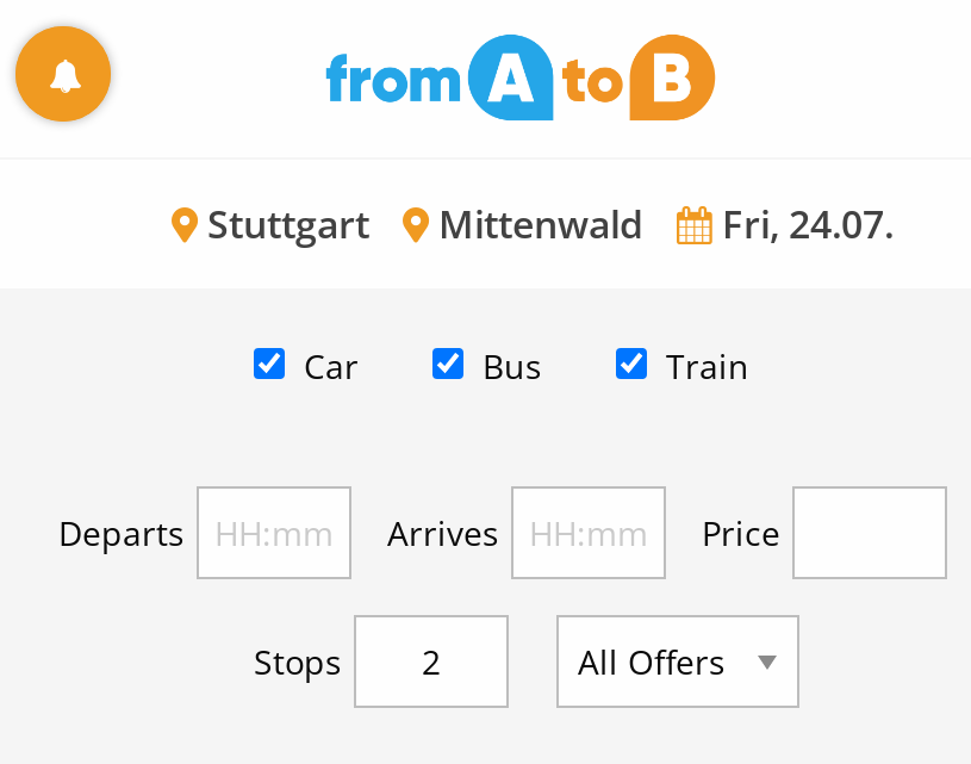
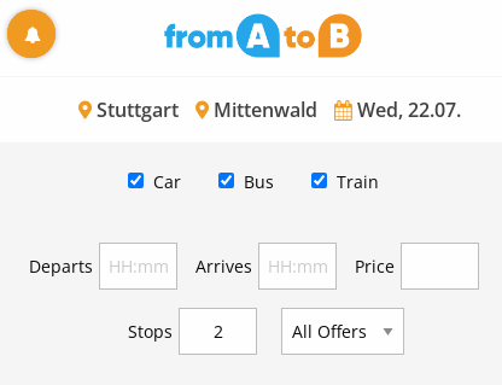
- Stuttgart Mittenwald Fri, 24.07.
+ Stuttgart Mittenwald Wed, 22.07.
